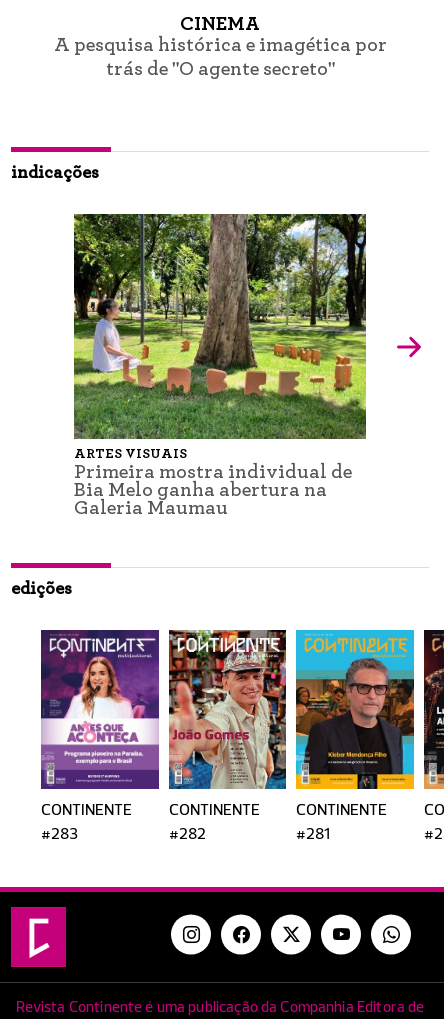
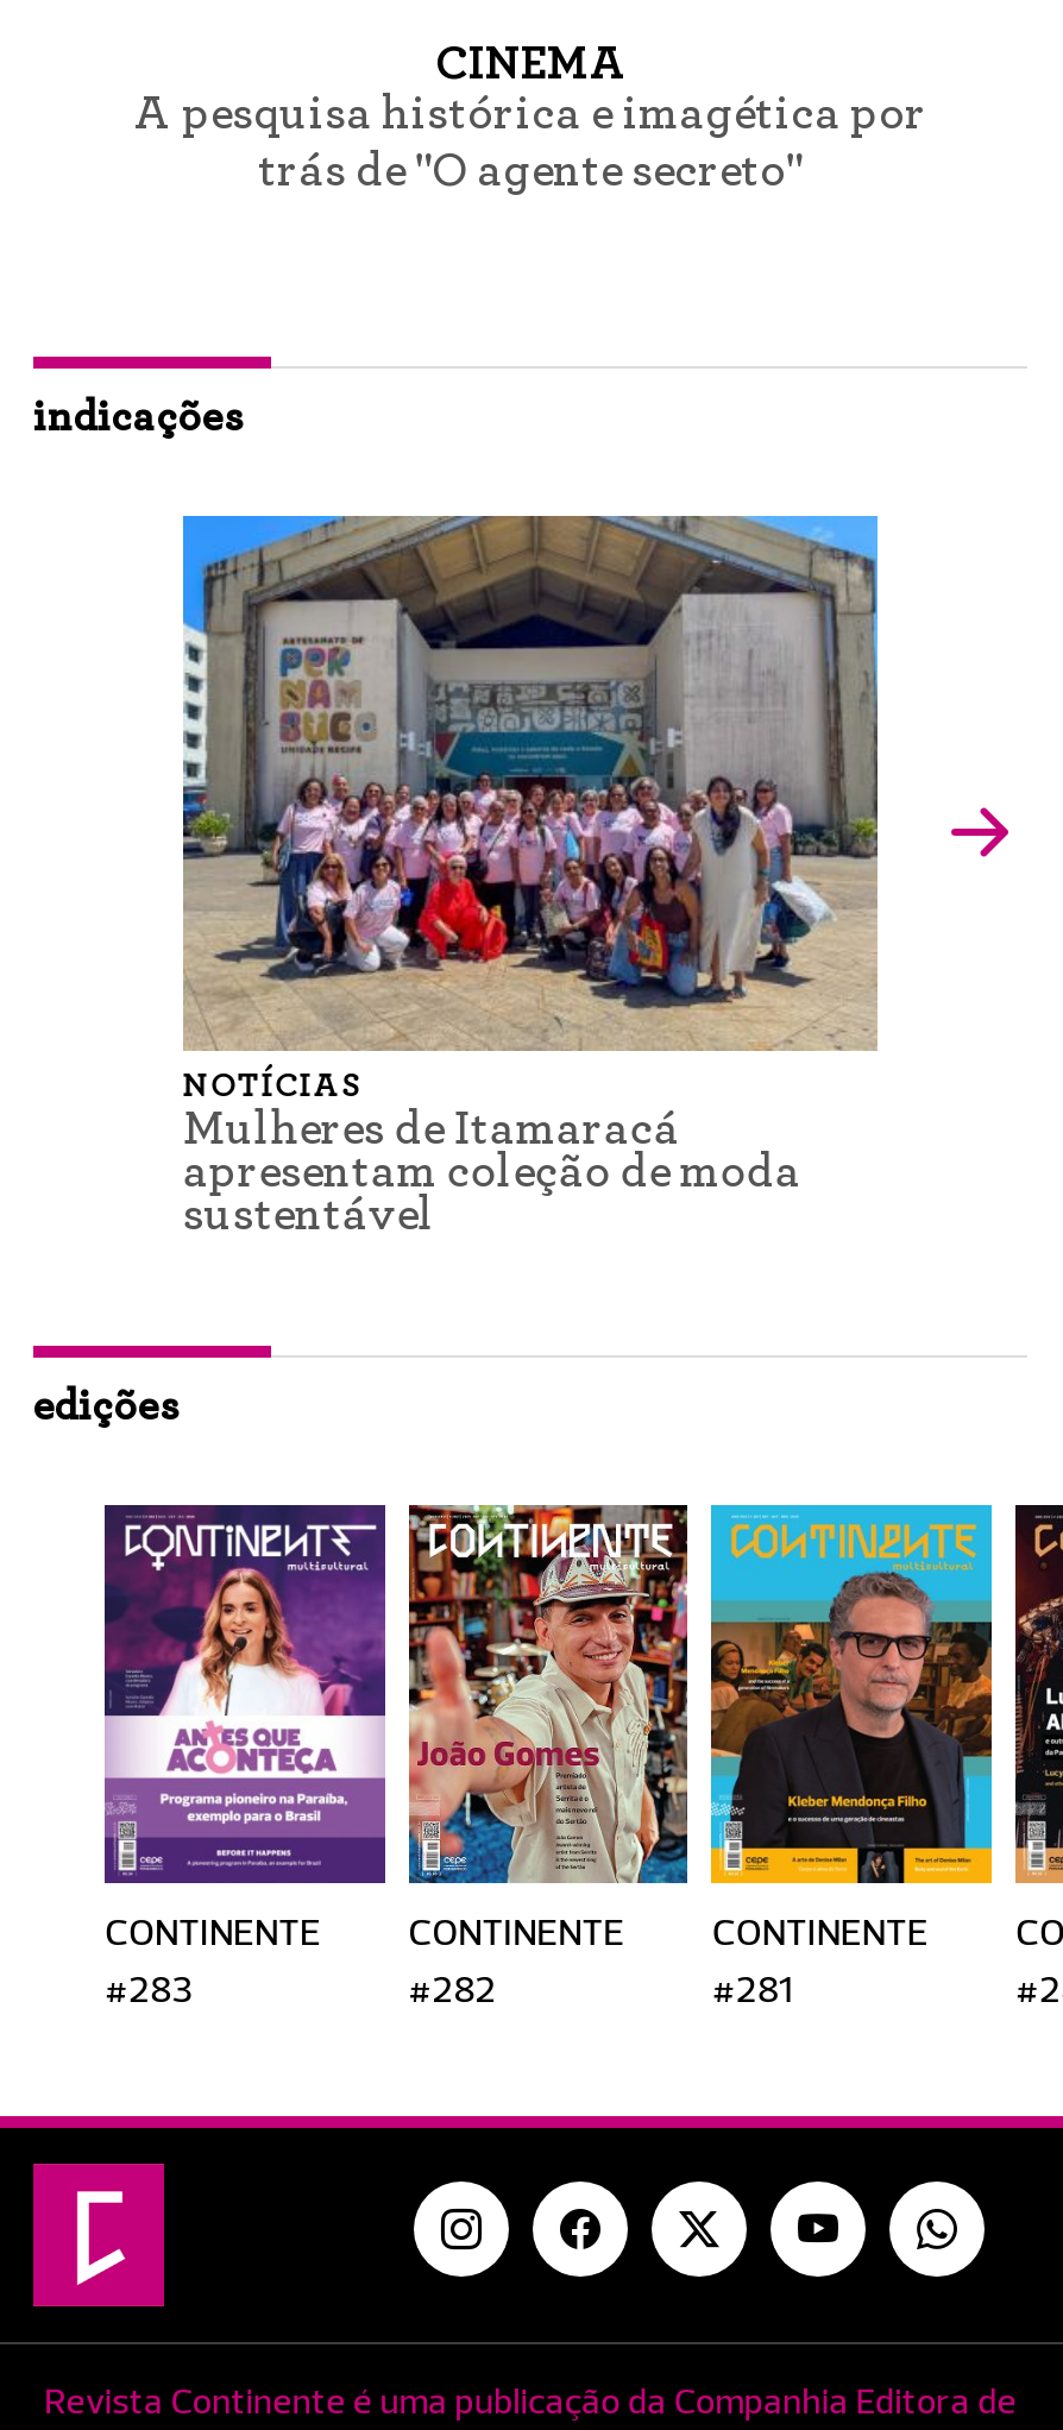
- [image]
- ARTES VISUAIS
- Primeira mostra individual de
- Bia Melo ganha abertura na
- Galeria Maumau
+ [image]
+ NOTÍCIAS
+ Mulheres de Itamaracá
+ apresentam coleção de moda
+ sustentável
